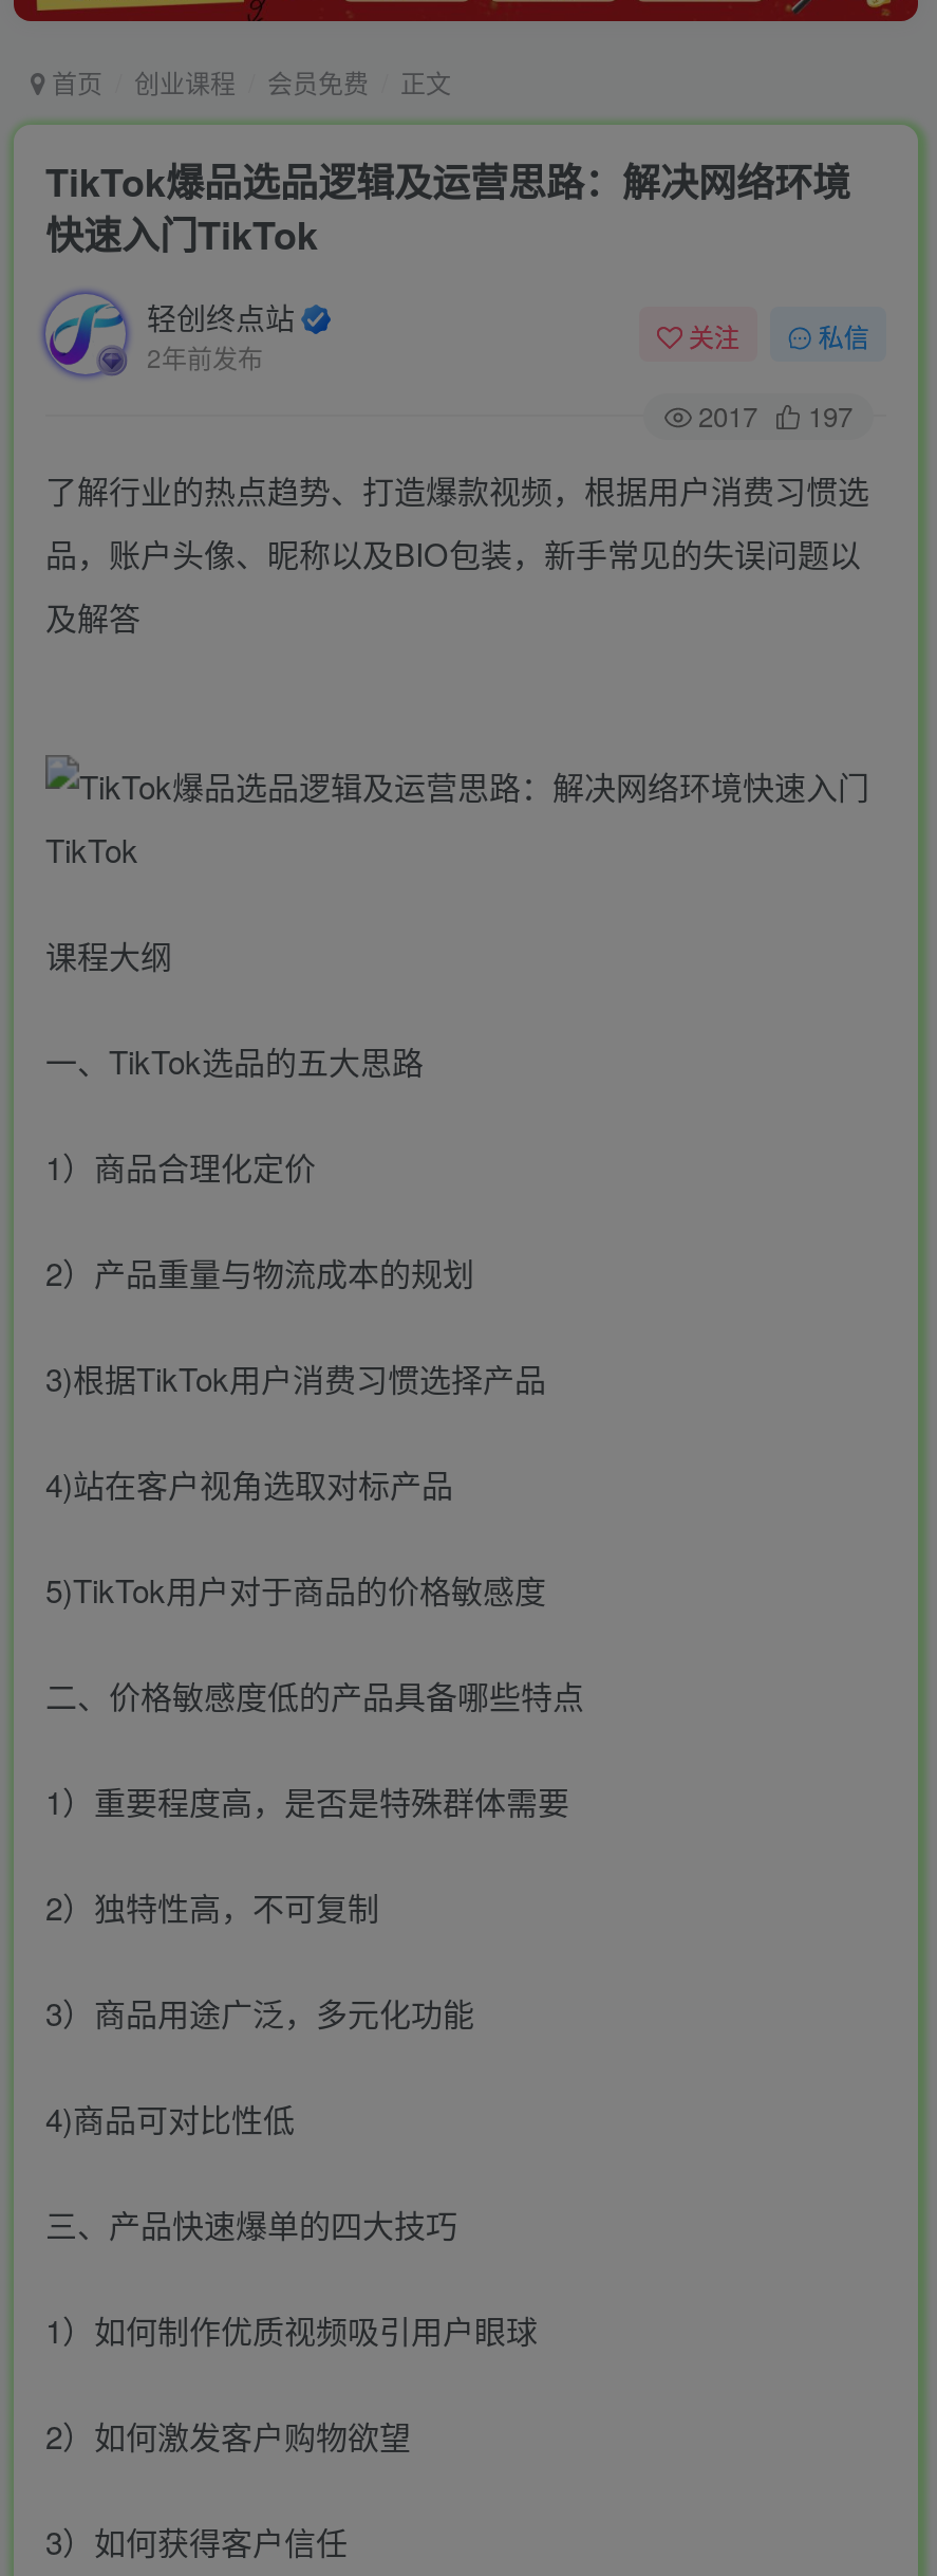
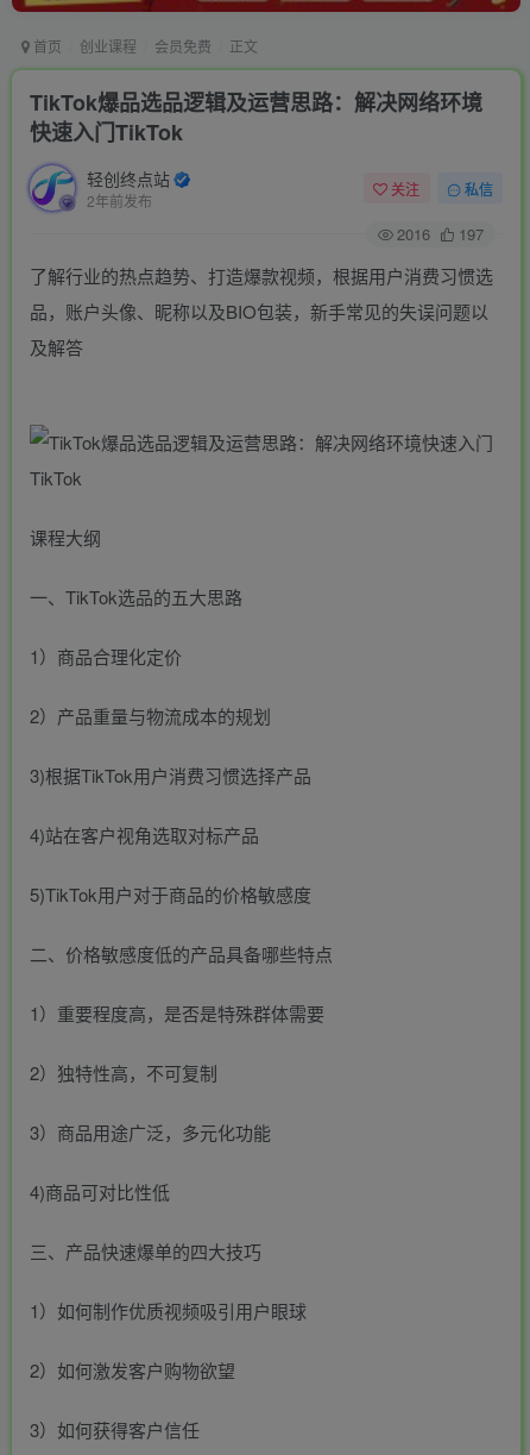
- 2017 197
+ 2016 197
